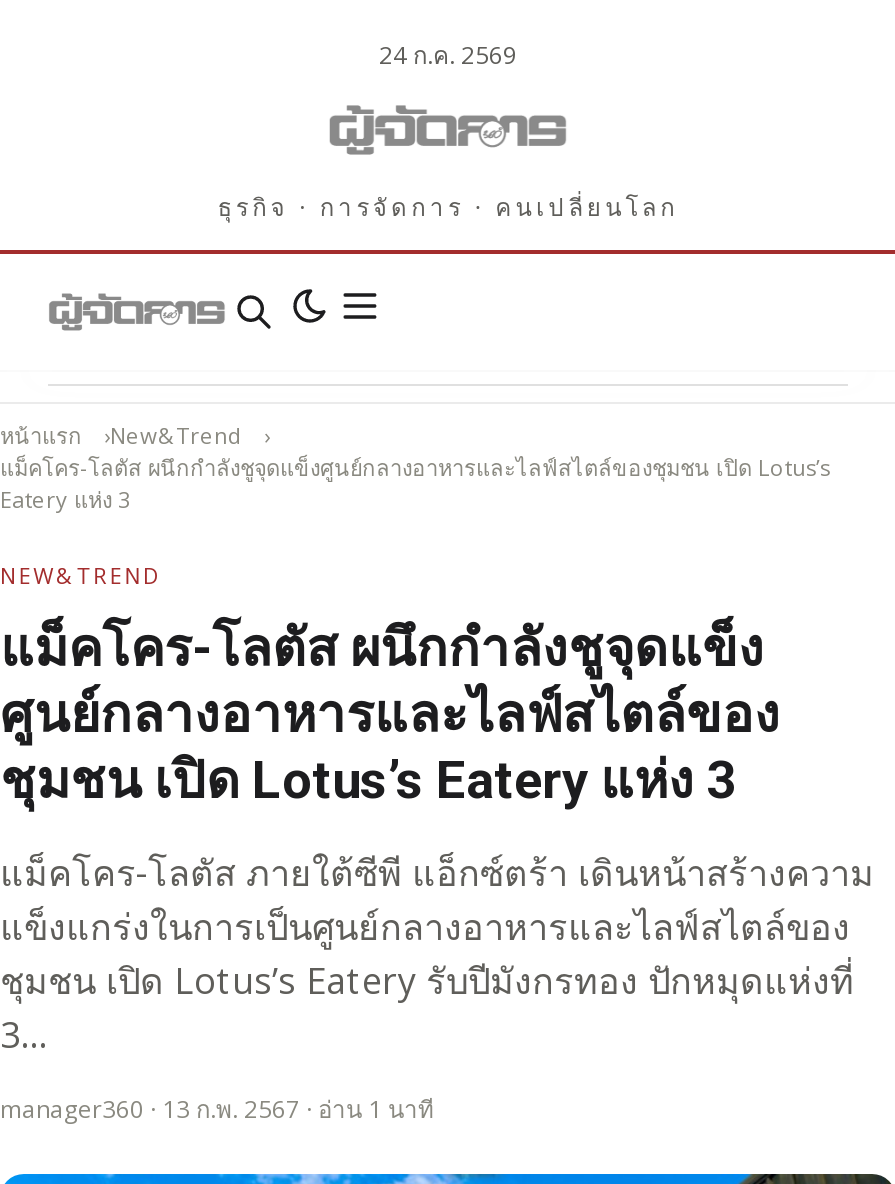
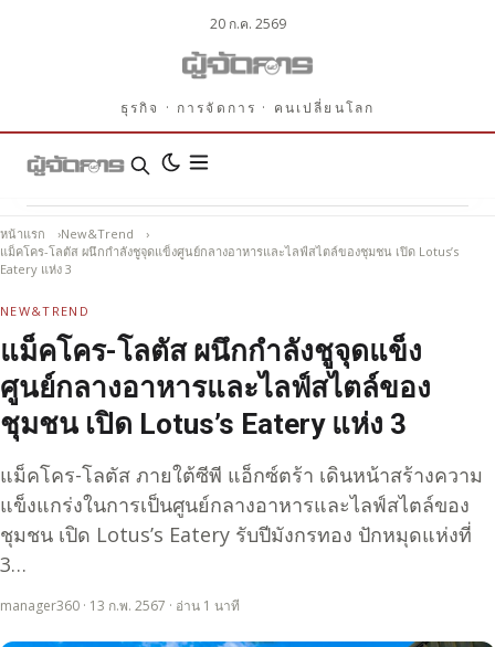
- 24 ก.ค. 2569
+ 20 ก.ค. 2569
